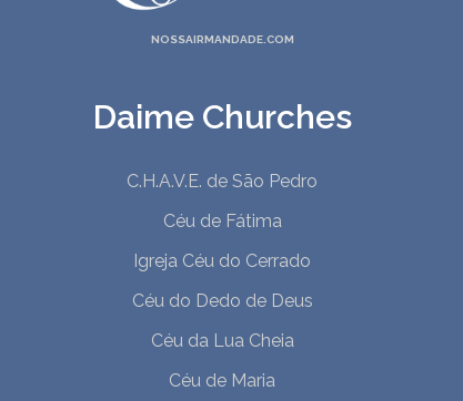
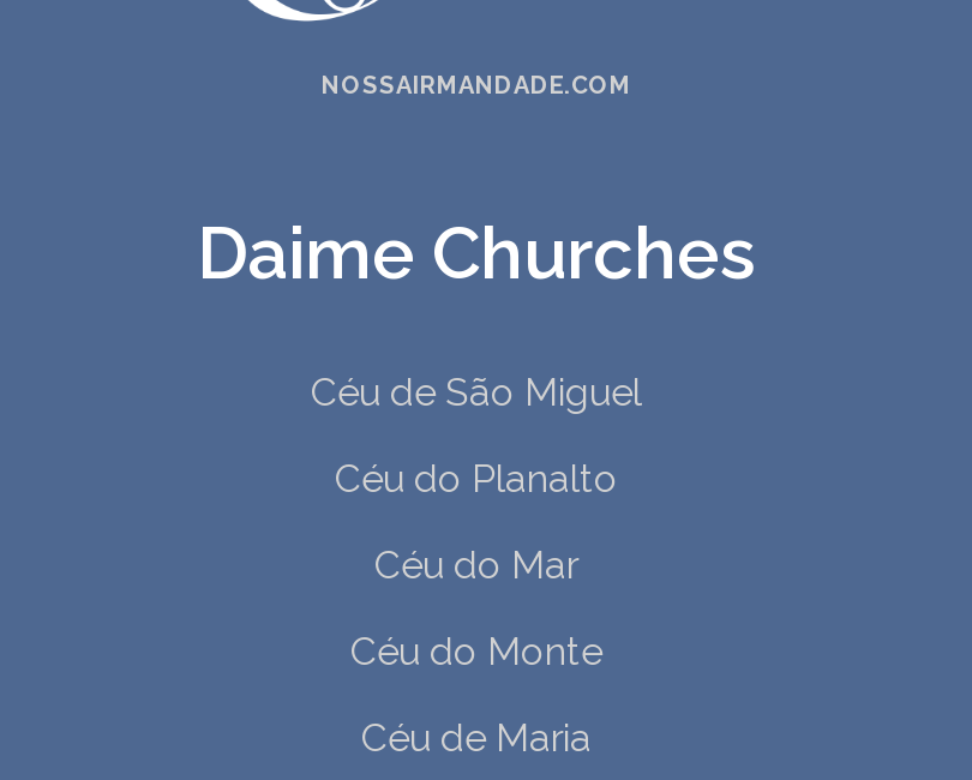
- C.H.A.V.E. de São Pedro
- Céu de Fátima
- Igreja Céu do Cerrado
- Céu do Dedo de Deus
- Céu da Lua Cheia
+ Céu de São Miguel
+ Céu do Planalto
+ Céu do Mar
+ Céu do Monte
